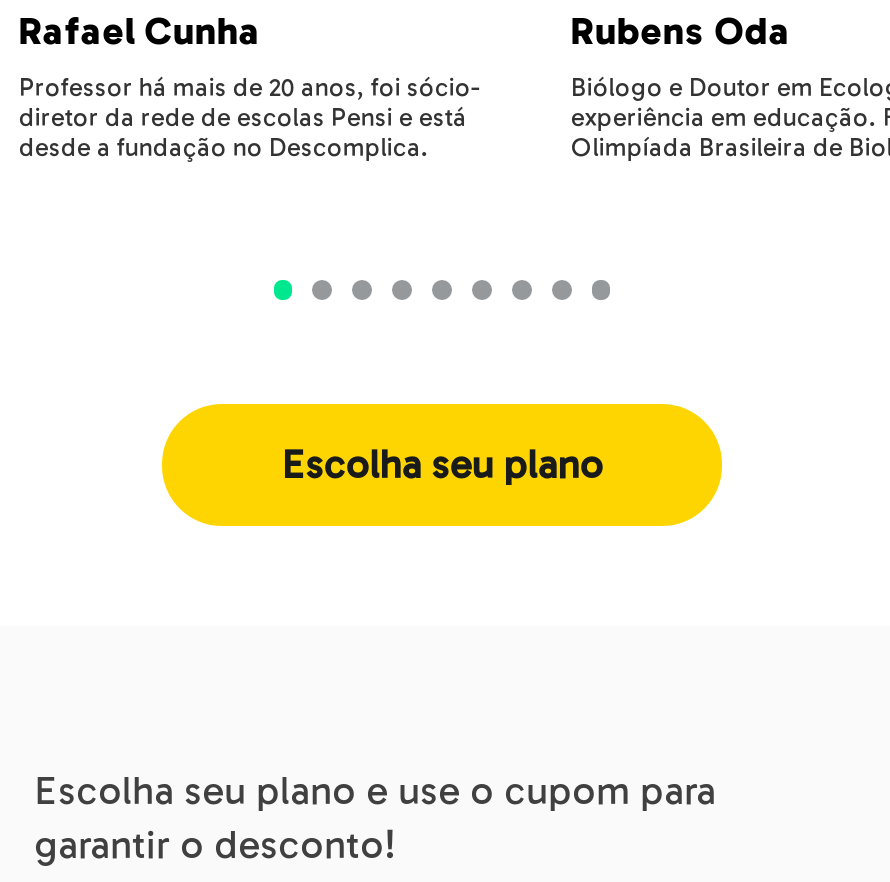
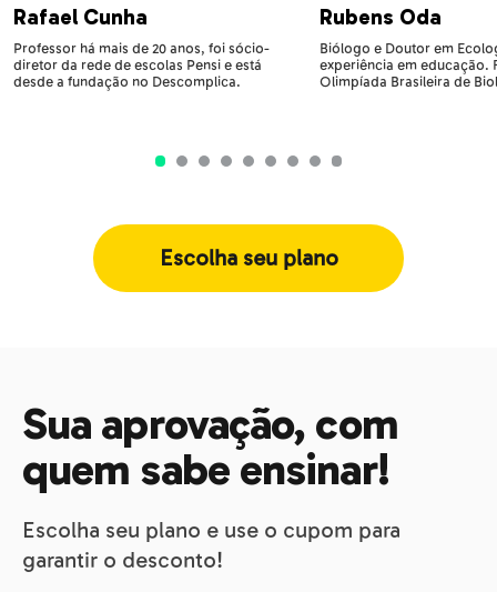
+ Sua aprovação, com
+ quem sabe ensinar!
